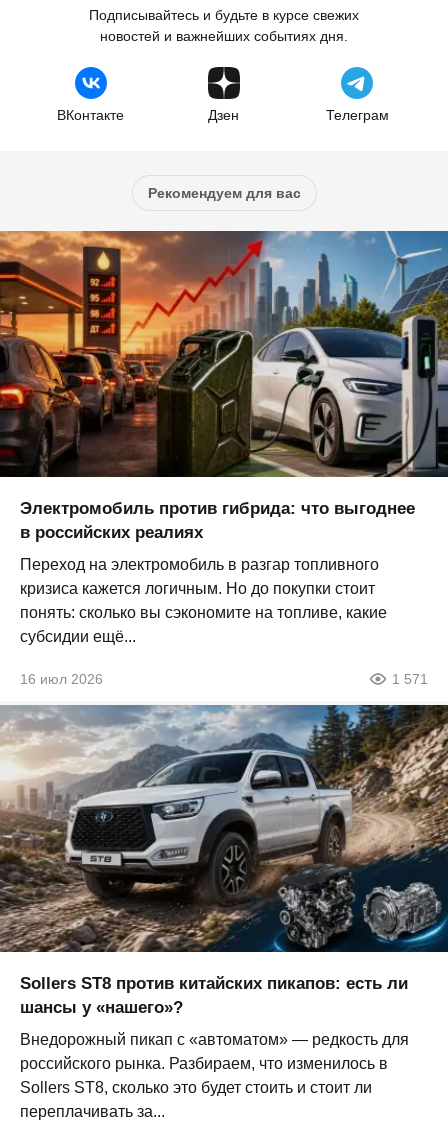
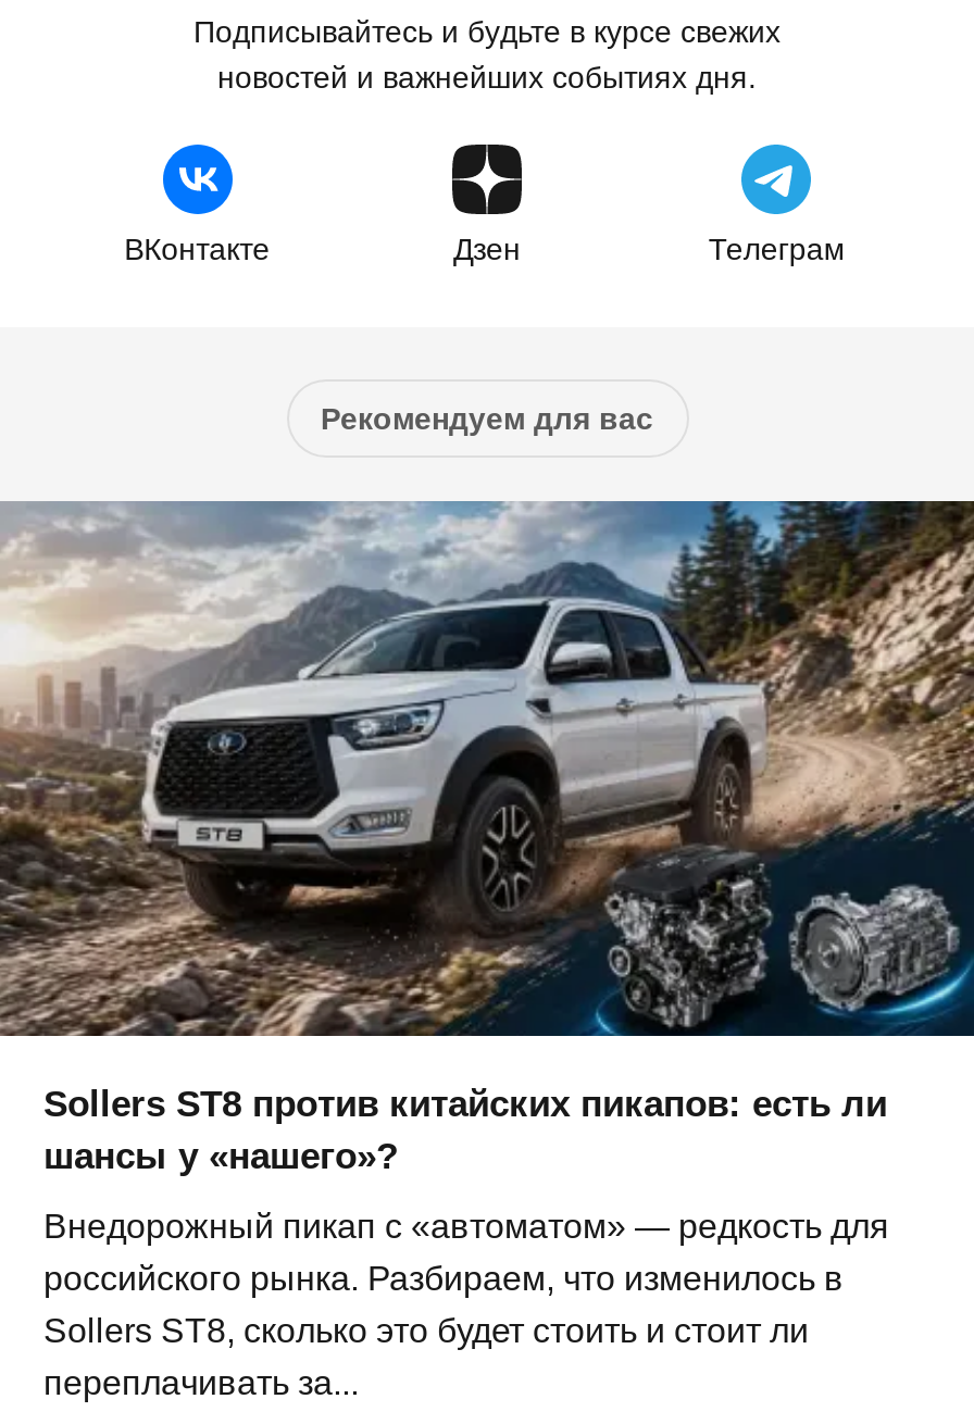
- [image]
- Электромобиль против гибрида: что выгоднее
- в российских реалиях
- Переход на электромобиль в разгар топливного
- кризиса кажется логичным. Но до покупки стоит
- понять: сколько вы сэкономите на топливе, какие
- субсидии ещё...
- 16 июл 2026
- 1 571
